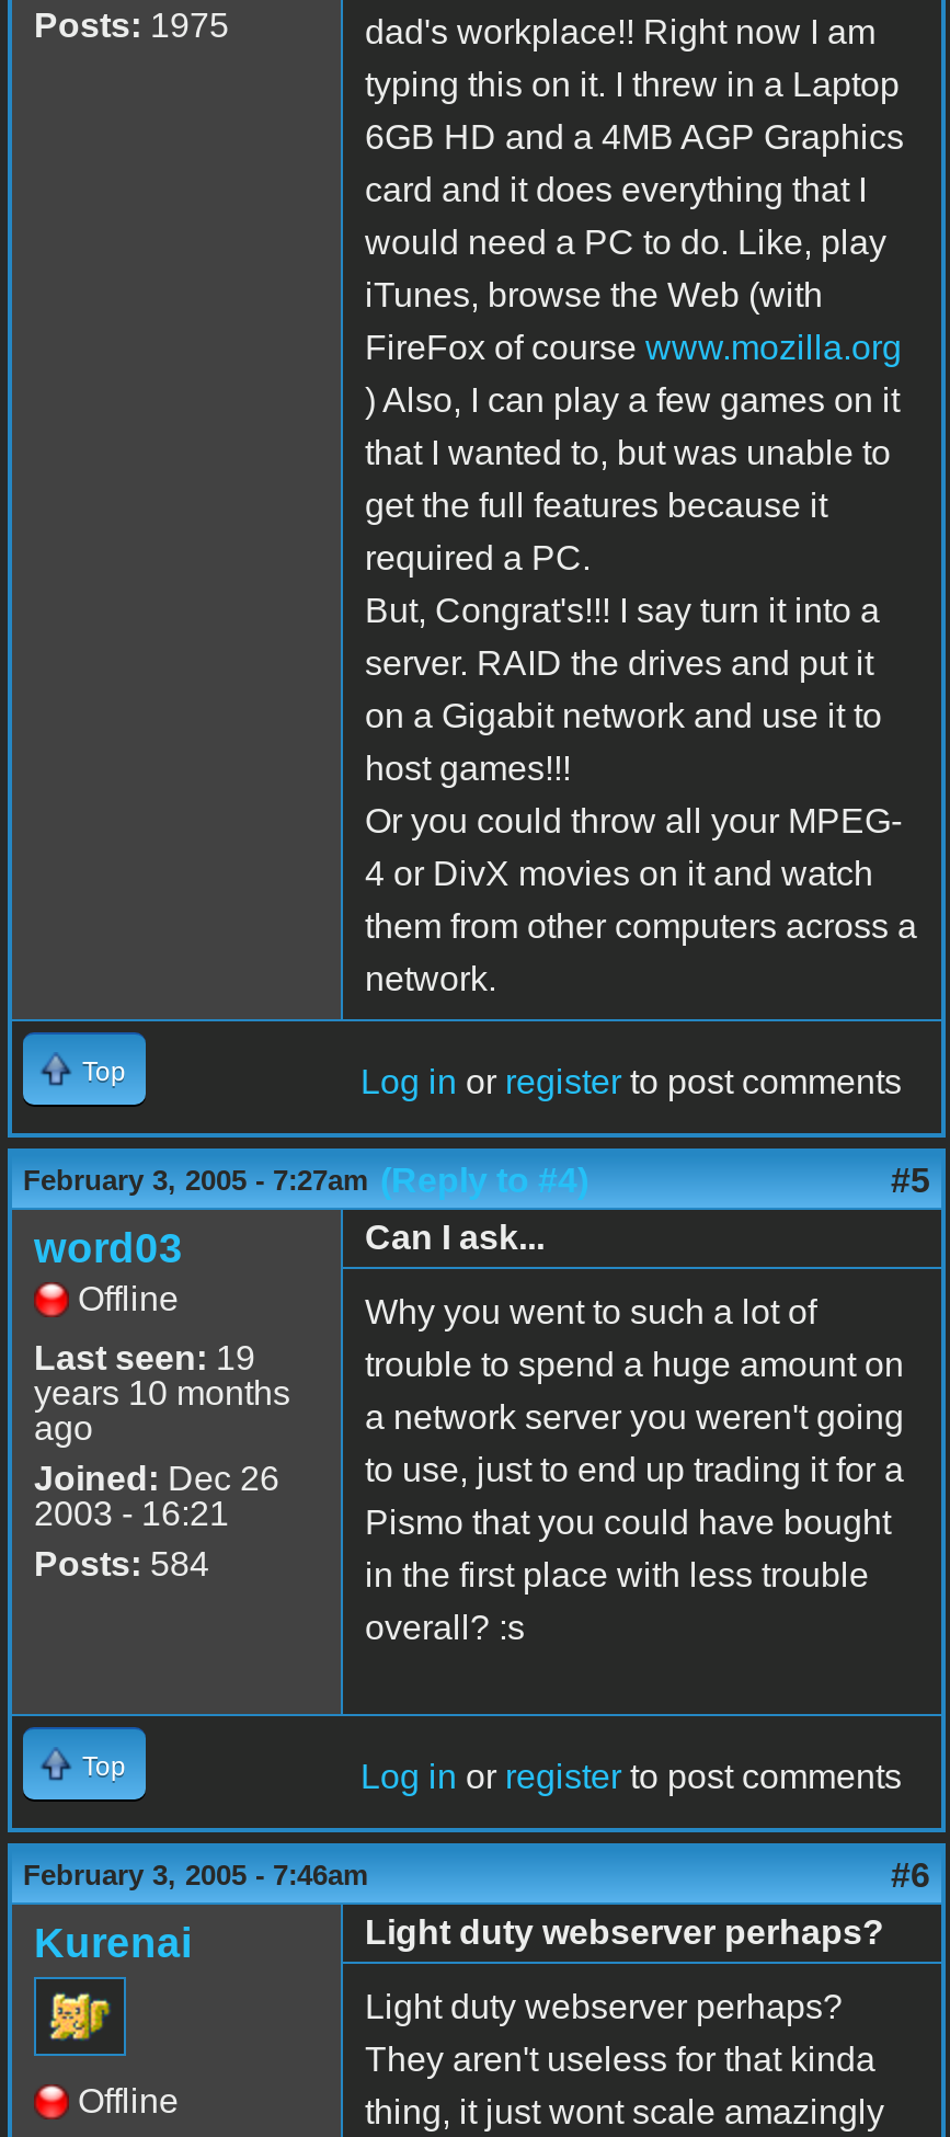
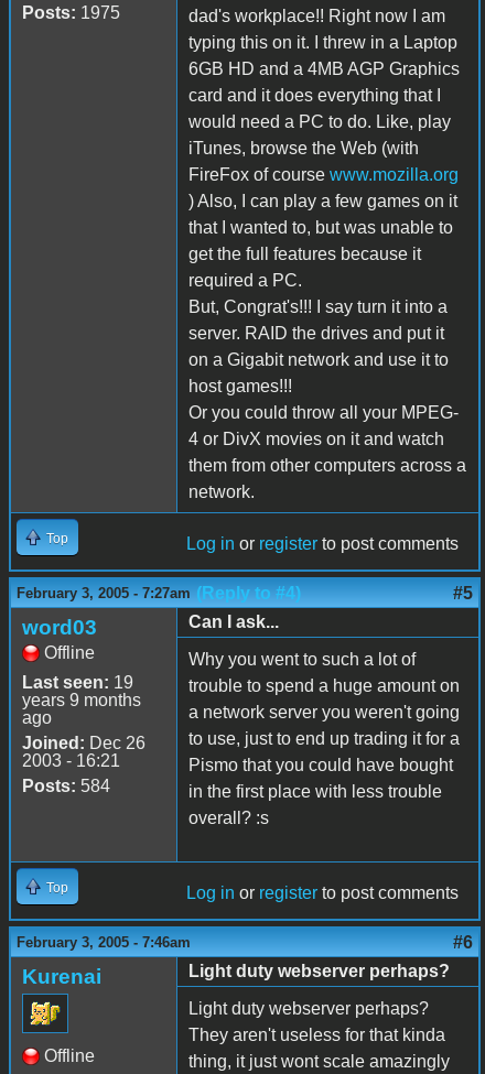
- years 10 months
+ years 9 months
